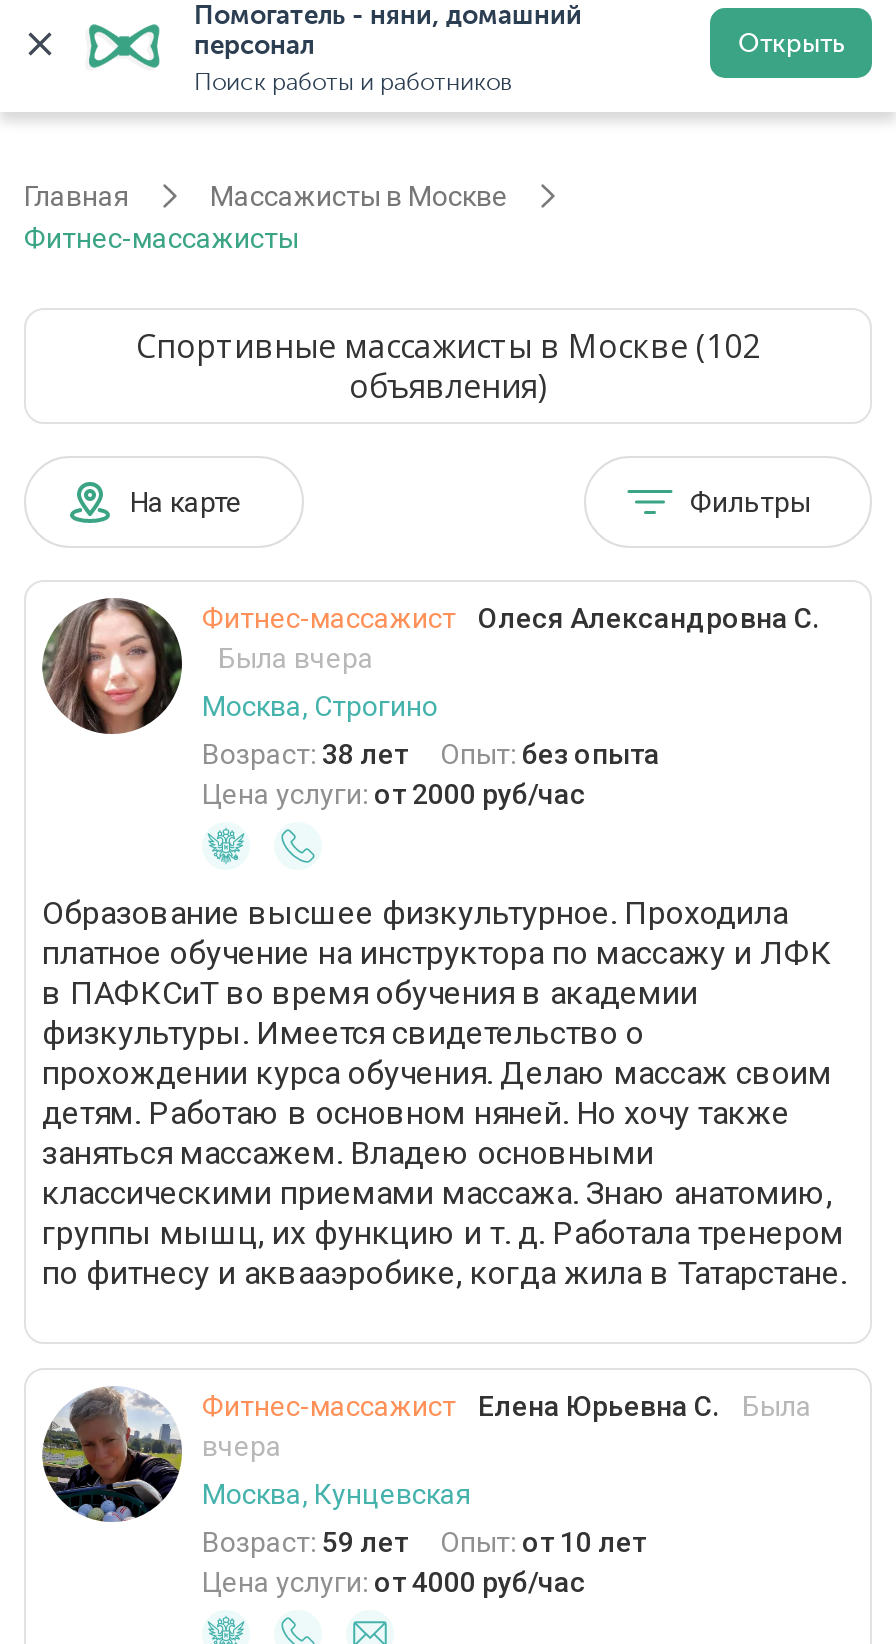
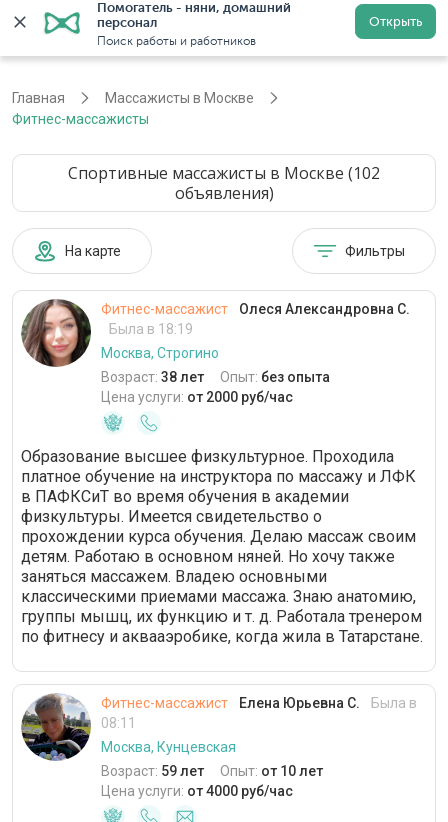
- Была вчера
+ Была в 18:19

- Фитнес-массажист Елена Юрьевна С. Была
- вчера
+ Фитнес-массажист Елена Юрьевна С. Была в
+ 08:11
